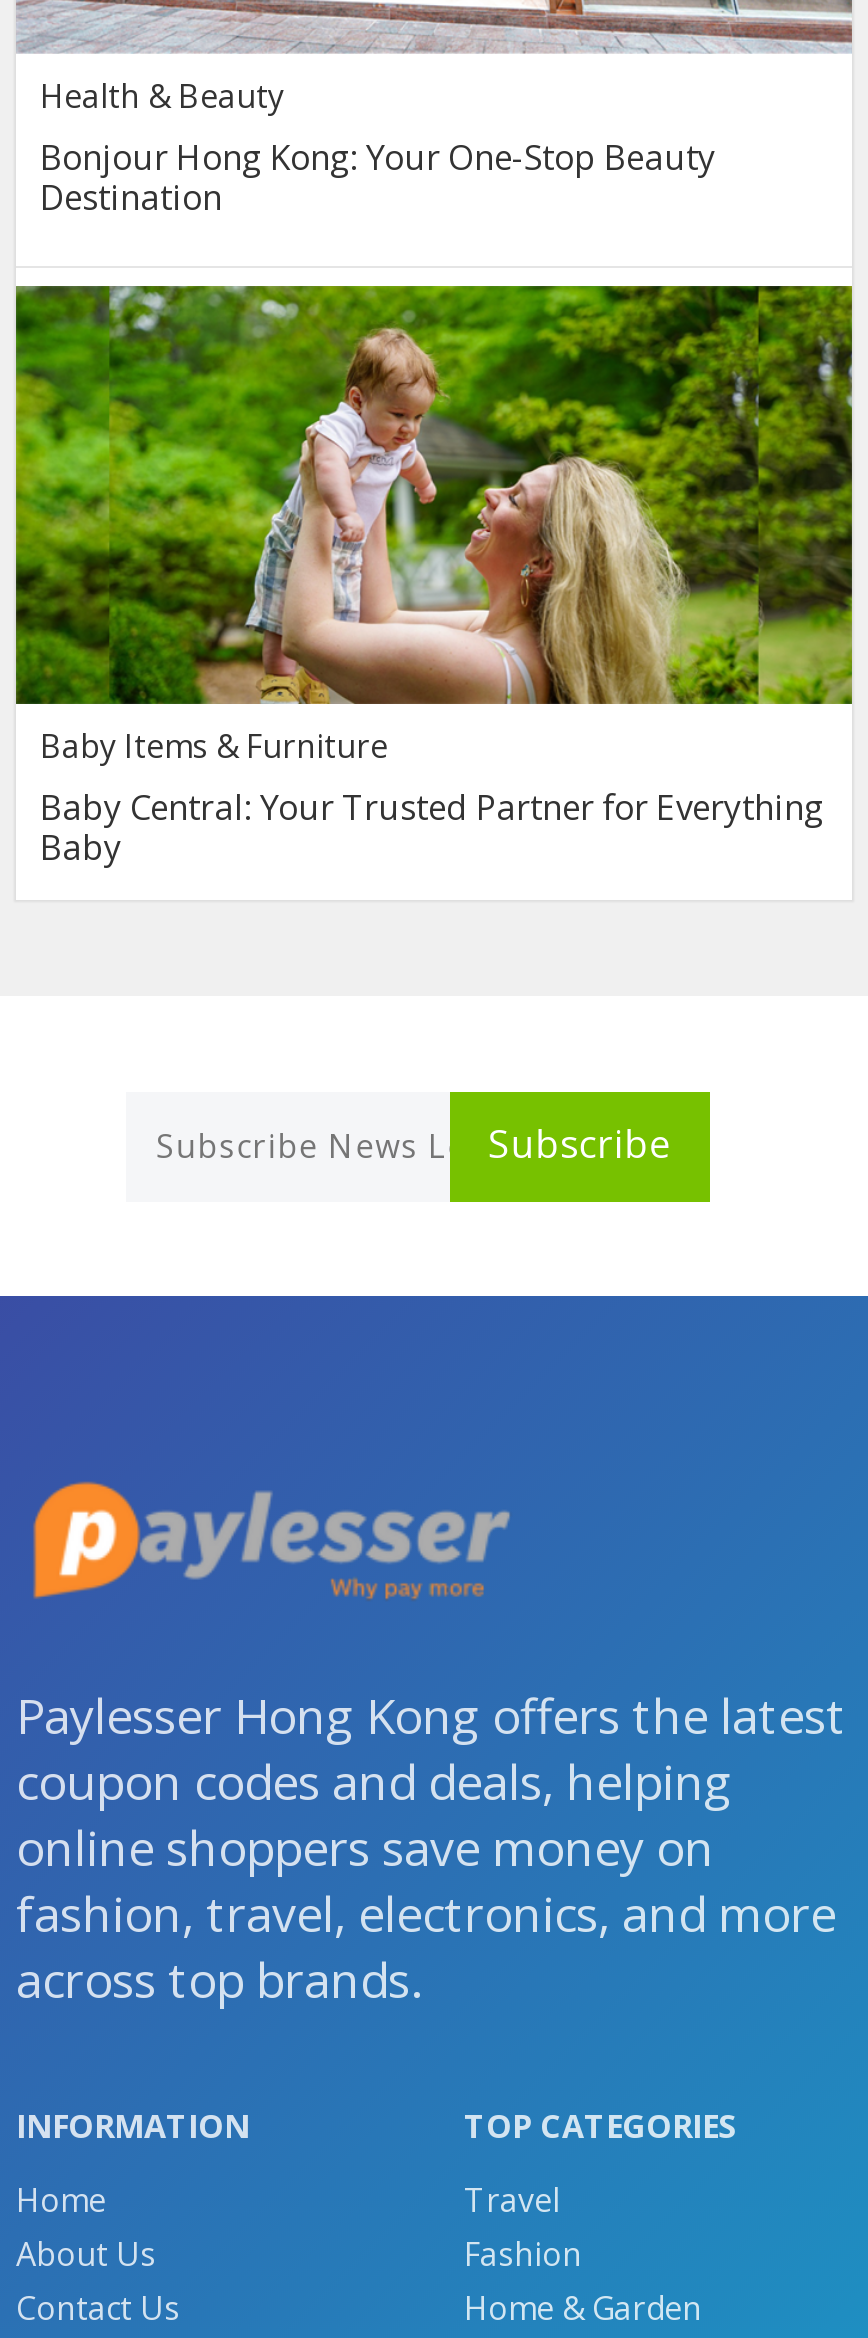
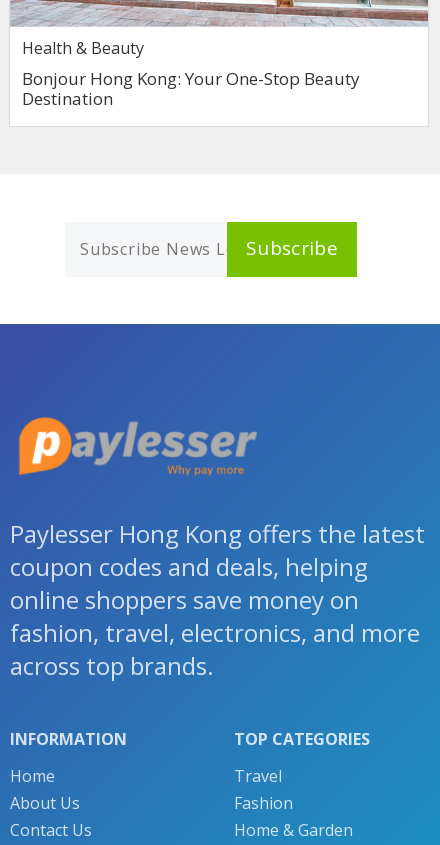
- [image]
- Baby Items & Furniture
- Baby Central: Your Trusted Partner for Everything
- Baby
